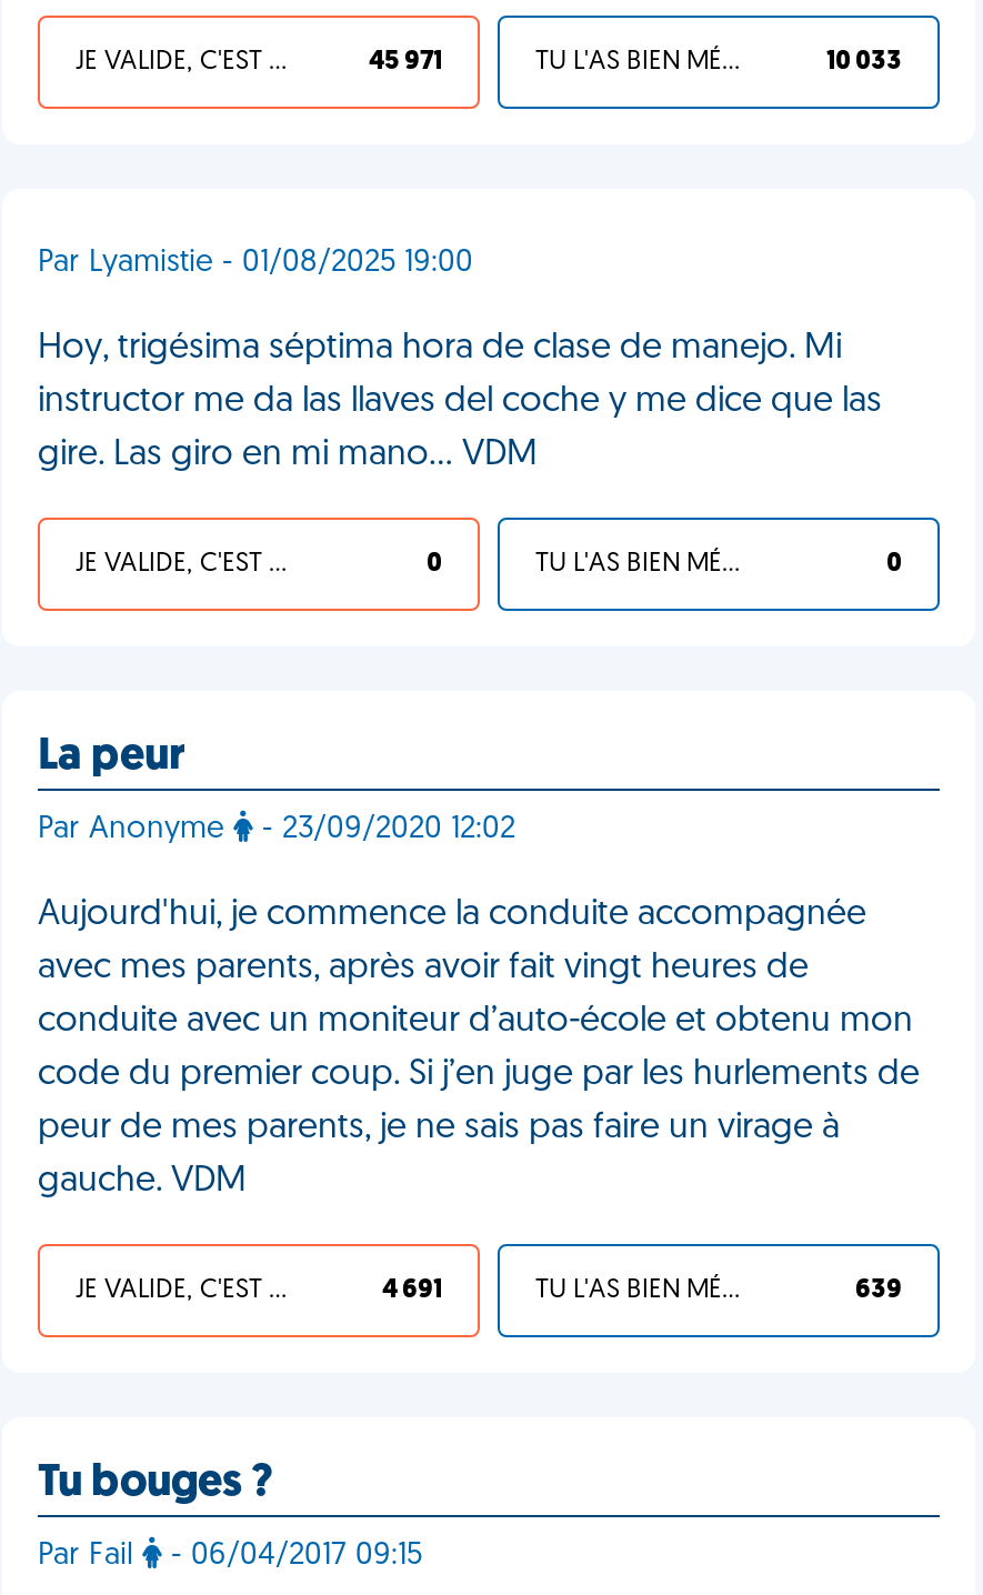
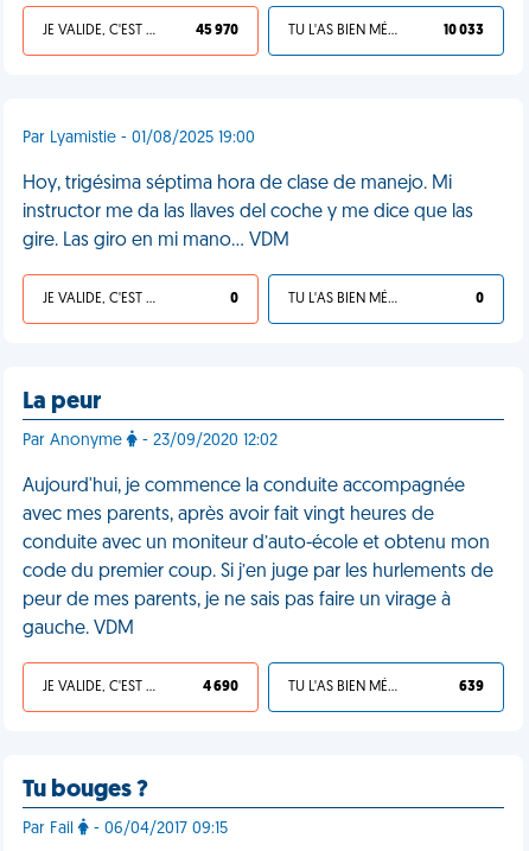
- 45 971
+ 45 970

- 4 691
+ 4 690
